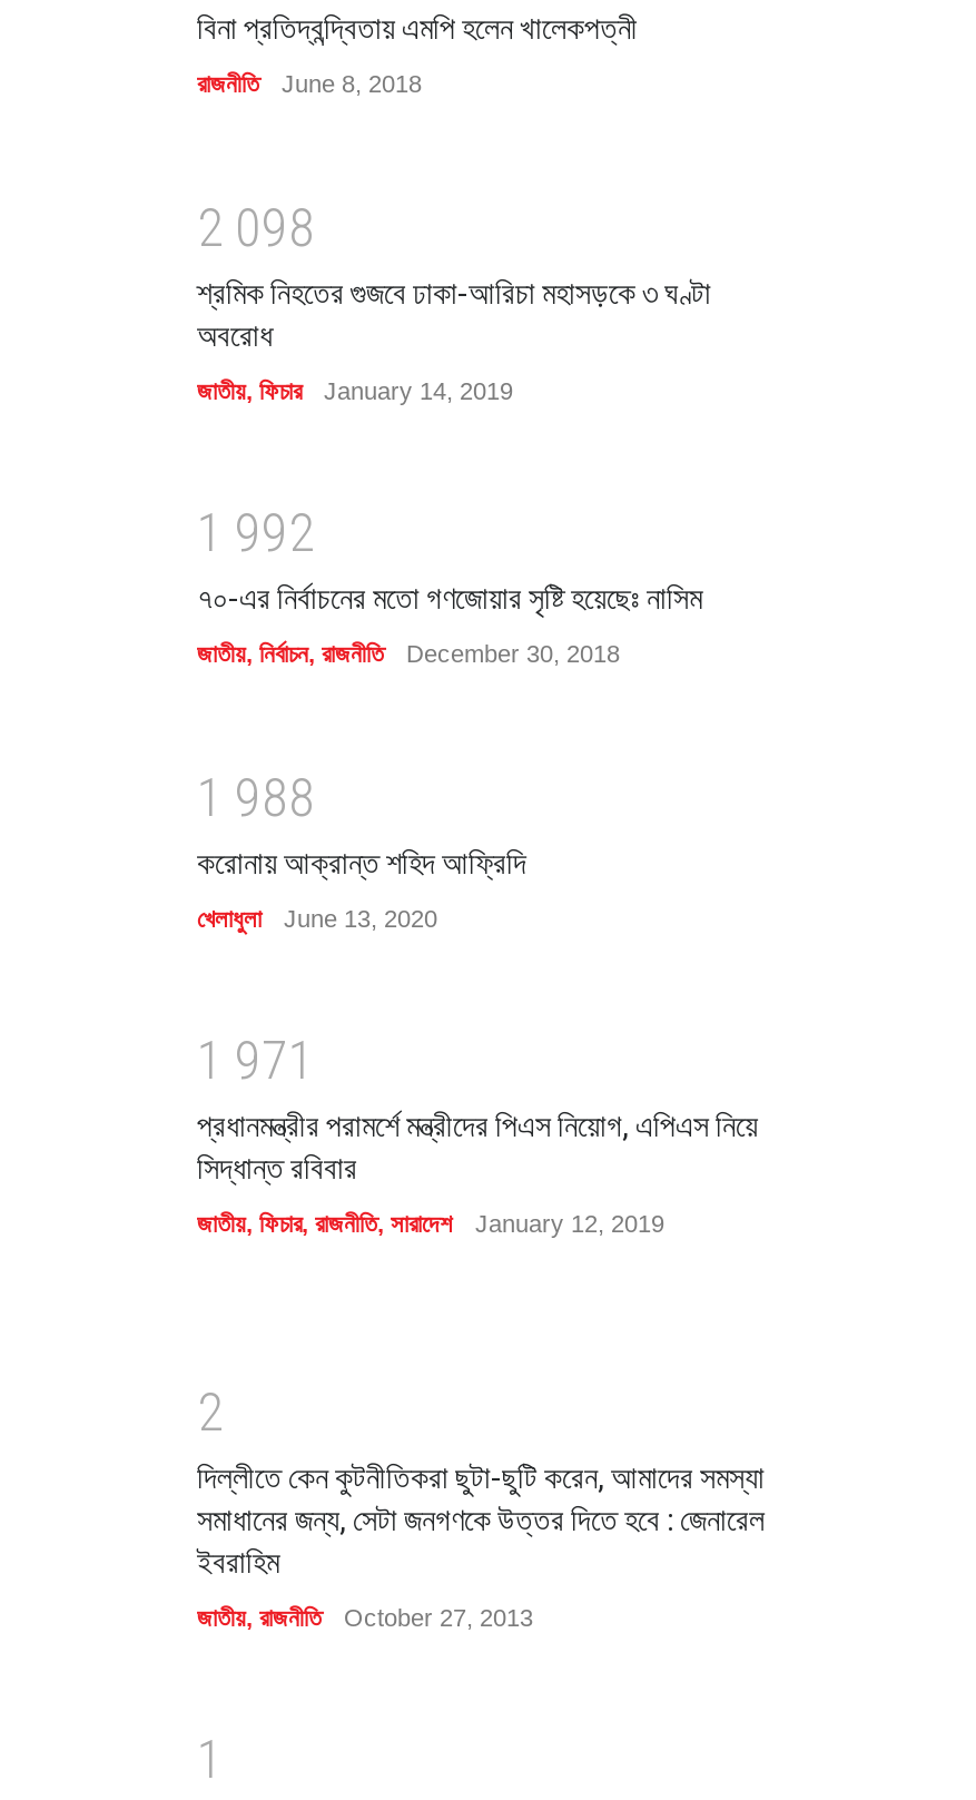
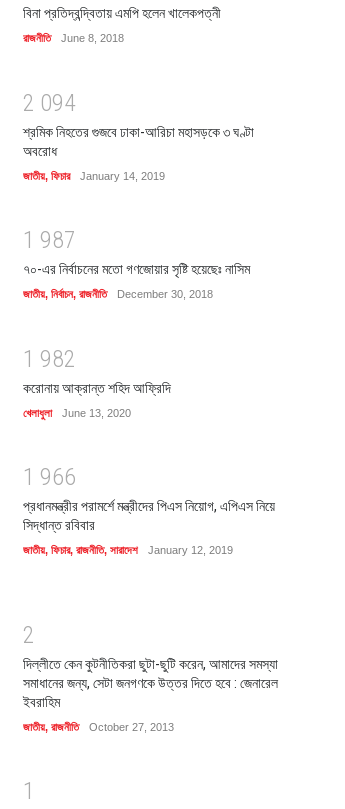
- 2 098
+ 2 094

- 1 992
+ 1 987

- 1 988
+ 1 982

- 1 971
+ 1 966
